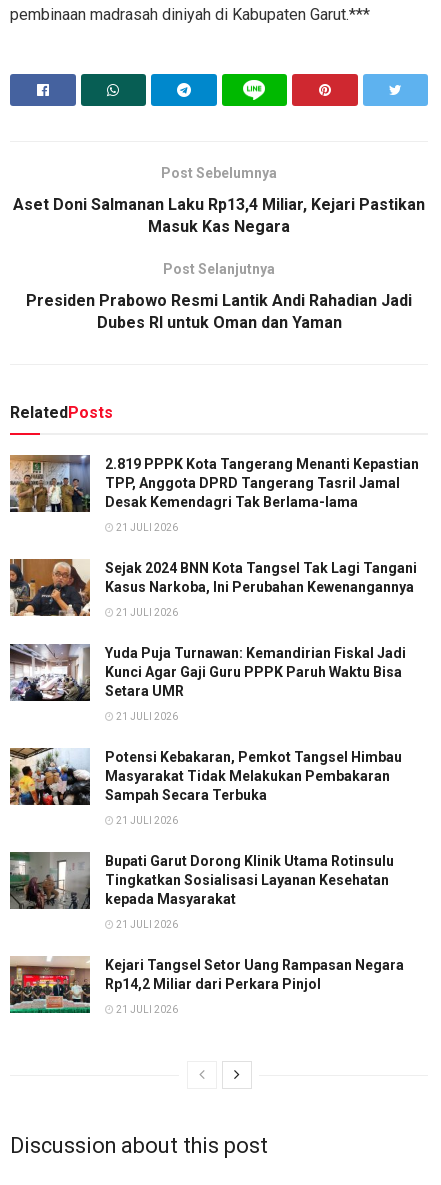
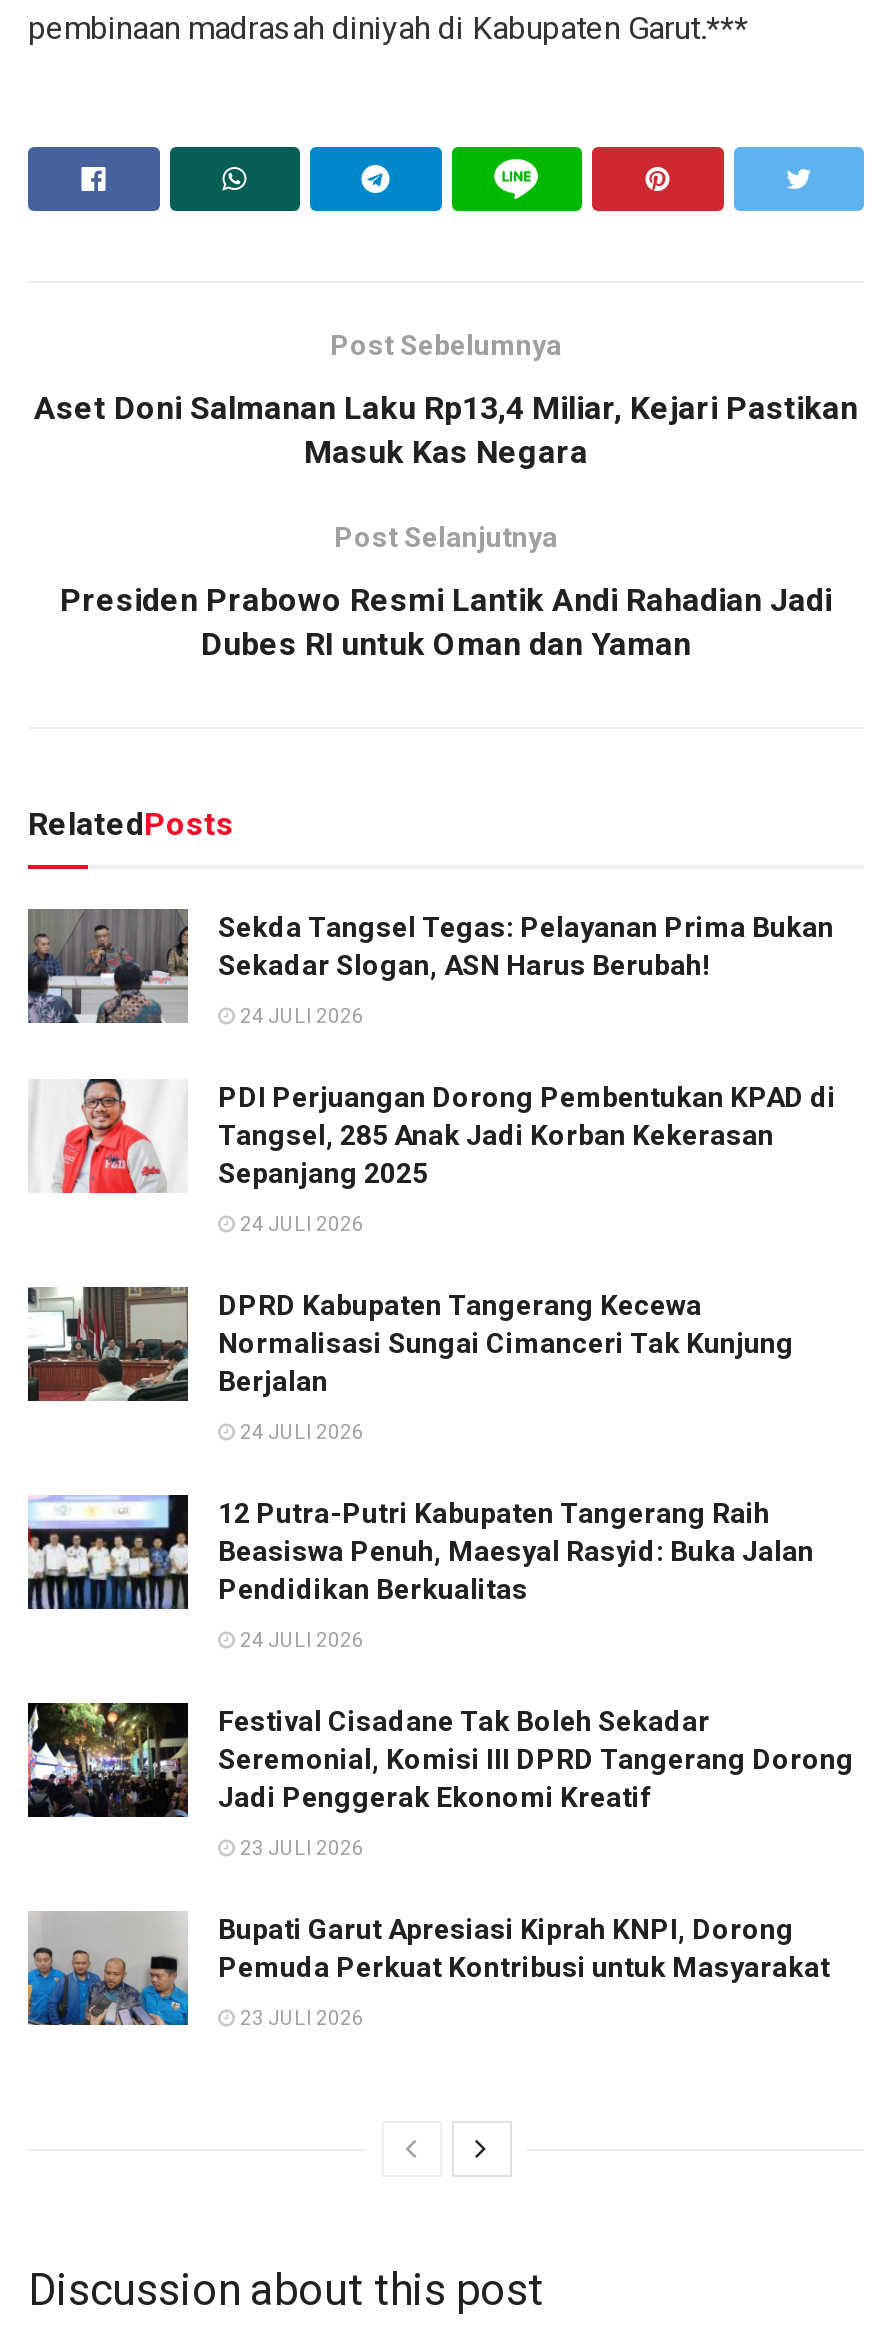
- [image]
- 2.819 PPPK Kota Tangerang Menanti Kepastian
- TPP, Anggota DPRD Tangerang Tasril Jamal
- Desak Kemendagri Tak Berlama-lama
+ [image]
+ Sekda Tangsel Tegas: Pelayanan Prima Bukan
+ Sekadar Slogan, ASN Harus Berubah!

- 21 JULI 2026
+ 24 JULI 2026

- [image]
- Sejak 2024 BNN Kota Tangsel Tak Lagi Tangani
- Kasus Narkoba, Ini Perubahan Kewenangannya
+ [image]
+ PDI Perjuangan Dorong Pembentukan KPAD di
+ Tangsel, 285 Anak Jadi Korban Kekerasan
+ Sepanjang 2025

- 21 JULI 2026
+ 24 JULI 2026

- [image]
- Yuda Puja Turnawan: Kemandirian Fiskal Jadi
- Kunci Agar Gaji Guru PPPK Paruh Waktu Bisa
- Setara UMR
+ [image]
+ DPRD Kabupaten Tangerang Kecewa
+ Normalisasi Sungai Cimanceri Tak Kunjung
+ Berjalan

- 21 JULI 2026
+ 24 JULI 2026

- [image]
- Potensi Kebakaran, Pemkot Tangsel Himbau
- Masyarakat Tidak Melakukan Pembakaran
- Sampah Secara Terbuka
+ [image]
+ 12 Putra-Putri Kabupaten Tangerang Raih
+ Beasiswa Penuh, Maesyal Rasyid: Buka Jalan
+ Pendidikan Berkualitas

- 21 JULI 2026
+ 24 JULI 2026

- [image]
- Bupati Garut Dorong Klinik Utama Rotinsulu
- Tingkatkan Sosialisasi Layanan Kesehatan
- kepada Masyarakat
+ [image]
+ Festival Cisadane Tak Boleh Sekadar
+ Seremonial, Komisi III DPRD Tangerang Dorong
+ Jadi Penggerak Ekonomi Kreatif

- 21 JULI 2026
+ 23 JULI 2026

- [image]
- Kejari Tangsel Setor Uang Rampasan Negara
- Rp14,2 Miliar dari Perkara Pinjol
+ [image]
+ Bupati Garut Apresiasi Kiprah KNPI, Dorong
+ Pemuda Perkuat Kontribusi untuk Masyarakat

- 21 JULI 2026
+ 23 JULI 2026
